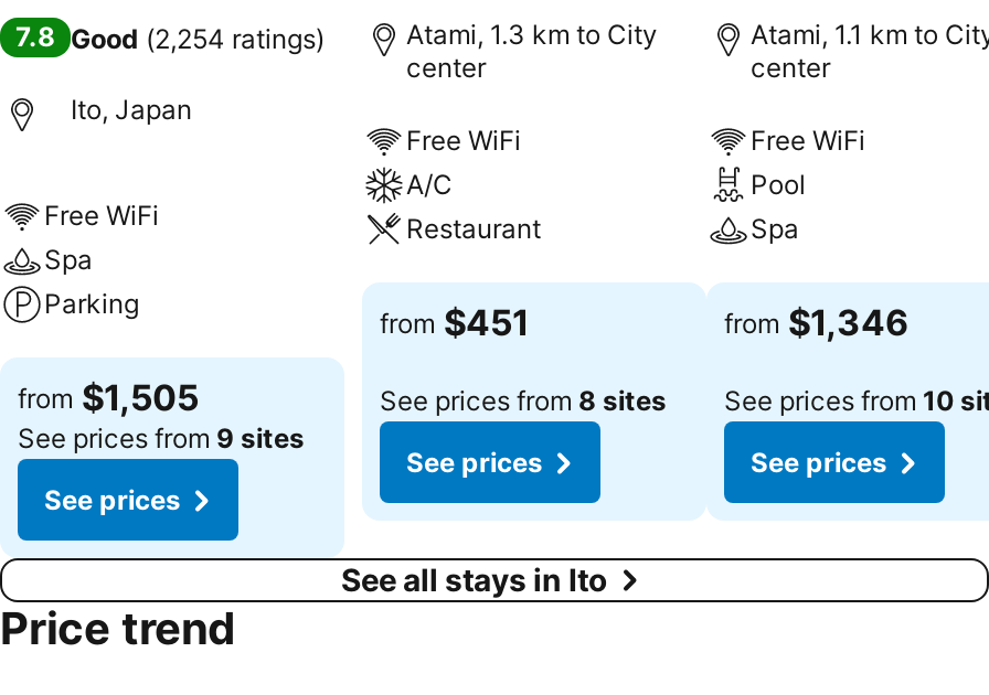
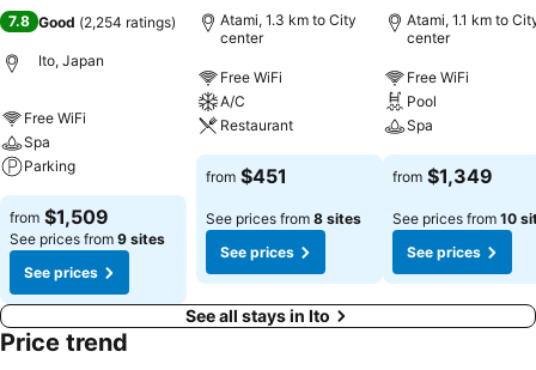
- from $1,346
+ from $1,349

- from $1,505
+ from $1,509
